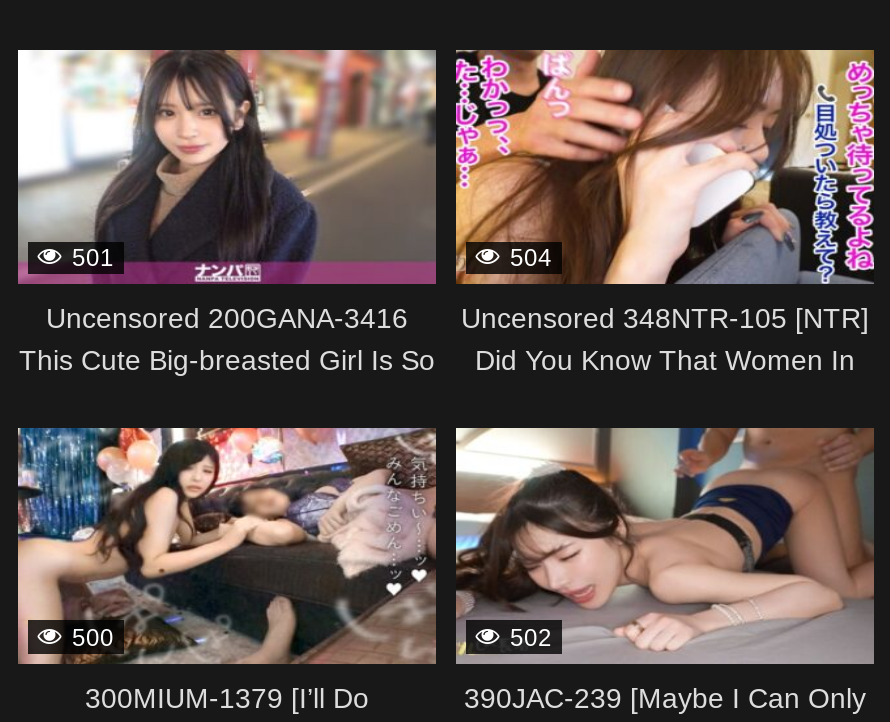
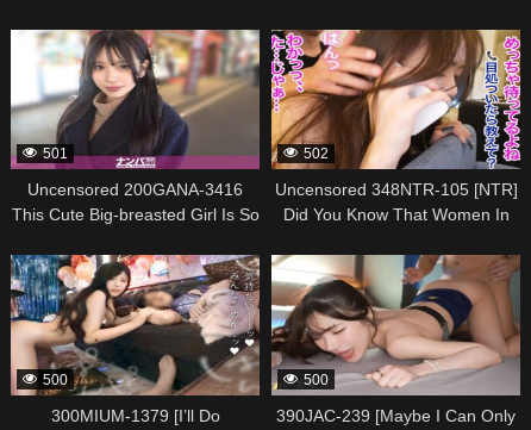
- 504
+ 502

- 502
+ 500
